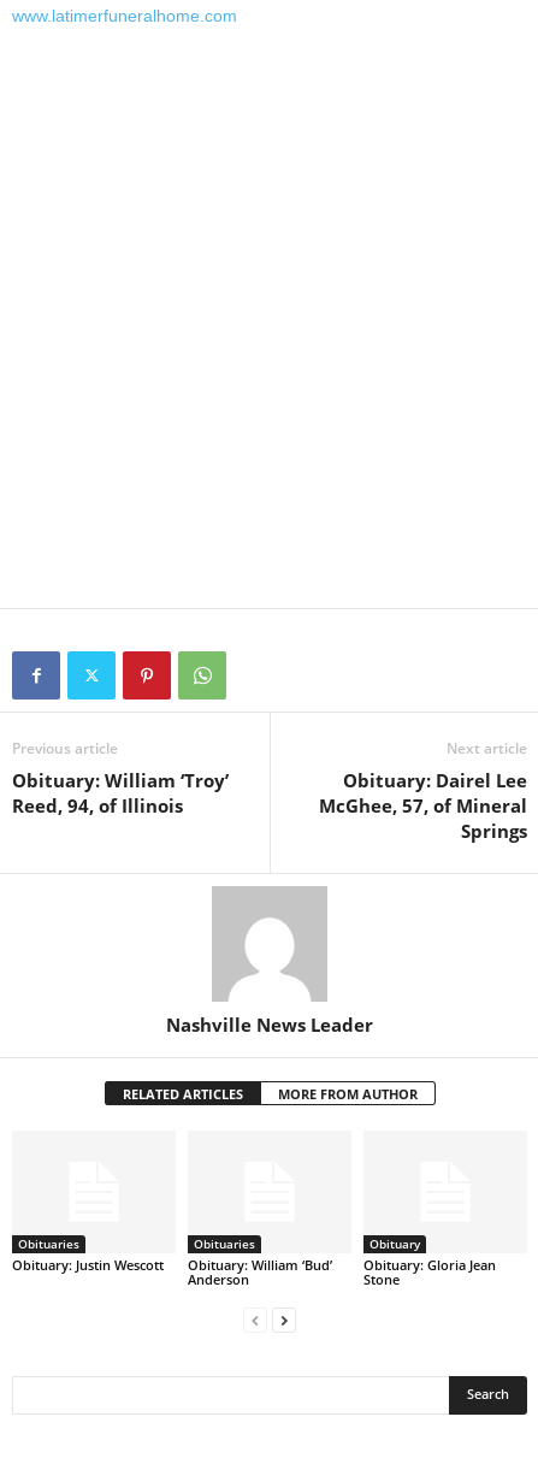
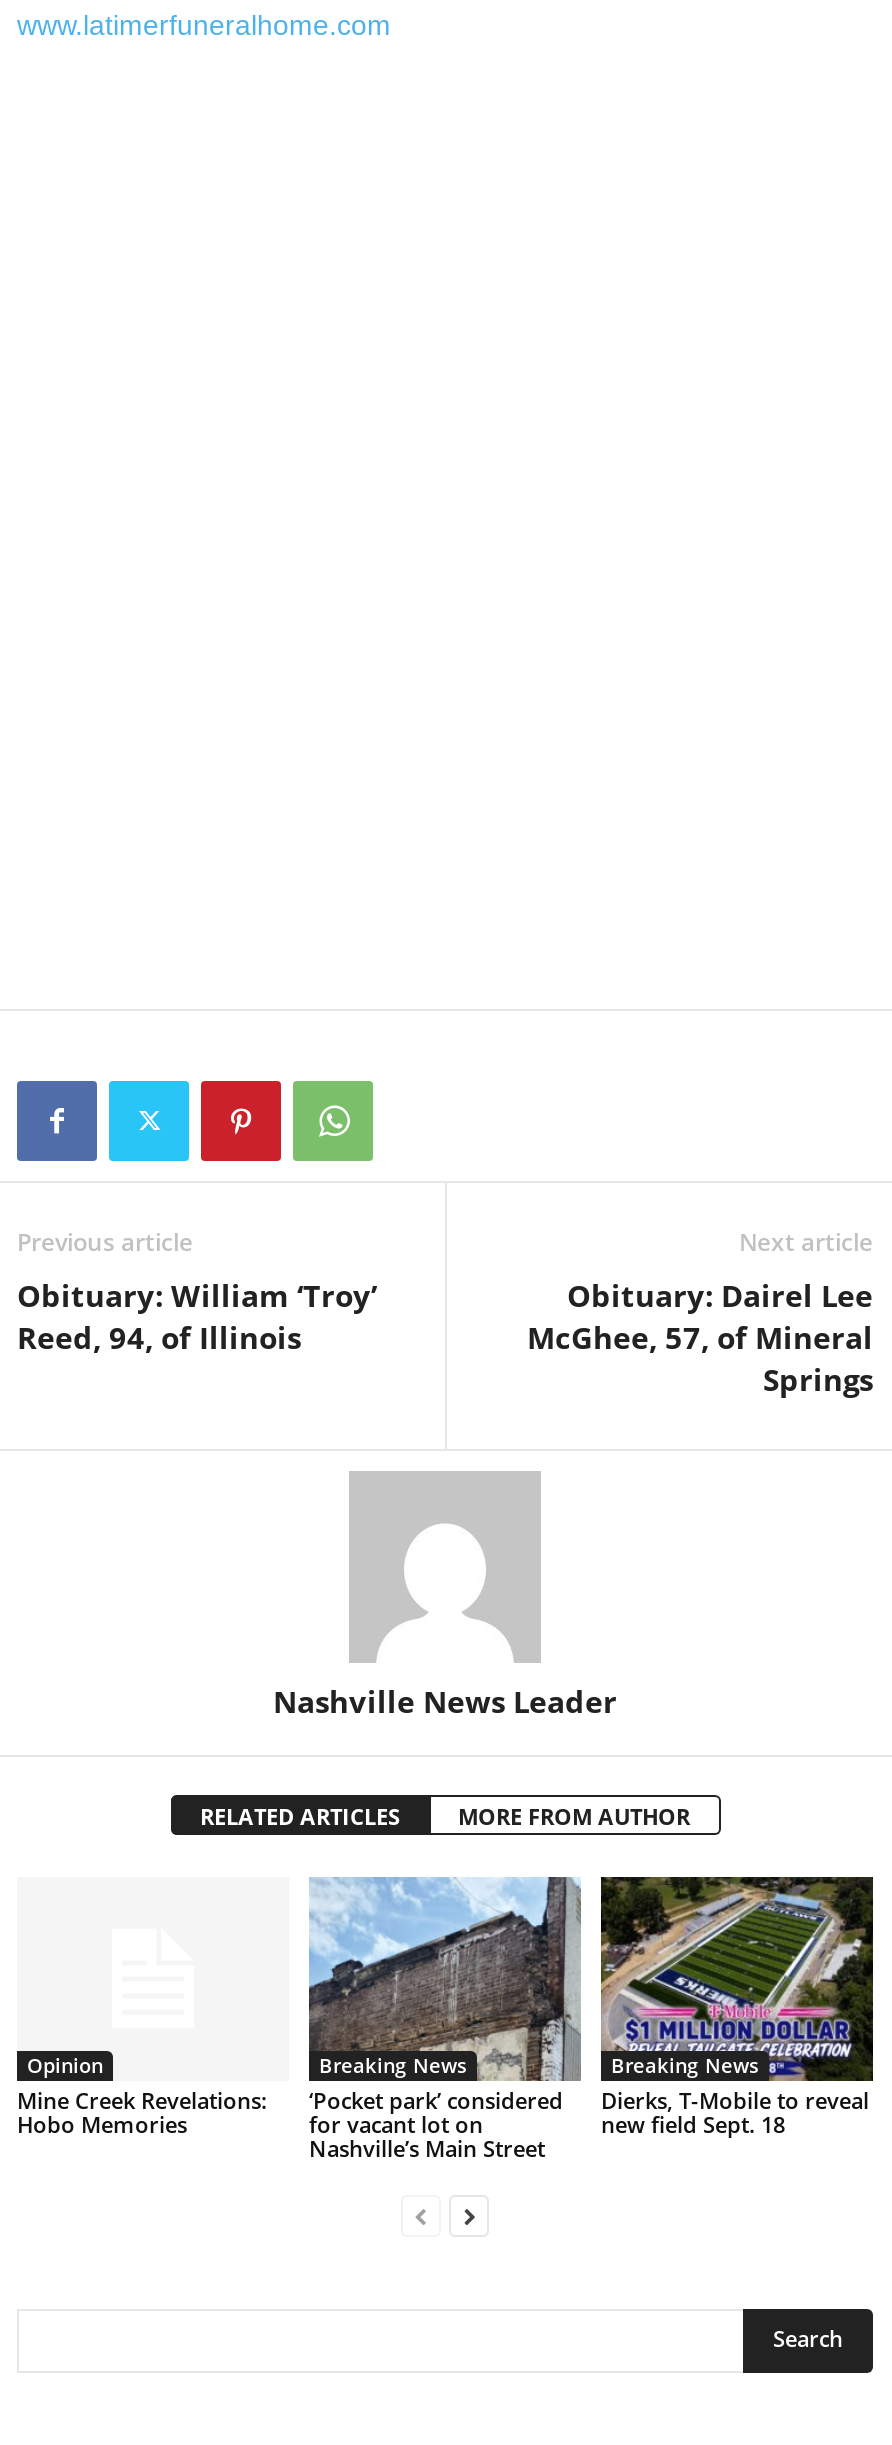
+ [image]

+ [image]

- Obituaries
- Obituary: Justin Wescott
+ Opinion
+ Mine Creek Revelations:
+ Hobo Memories

- Obituaries
- Obituary: William ‘Bud’
- Anderson
+ Breaking News
+ ‘Pocket park’ considered
+ for vacant lot on
+ Nashville’s Main Street

- Obituary
- Obituary: Gloria Jean
- Stone
+ Breaking News
+ Dierks, T-Mobile to reveal
+ new field Sept. 18
